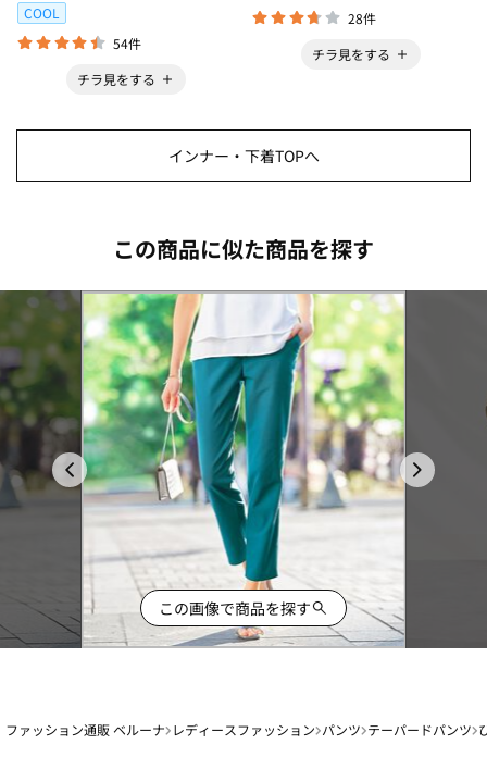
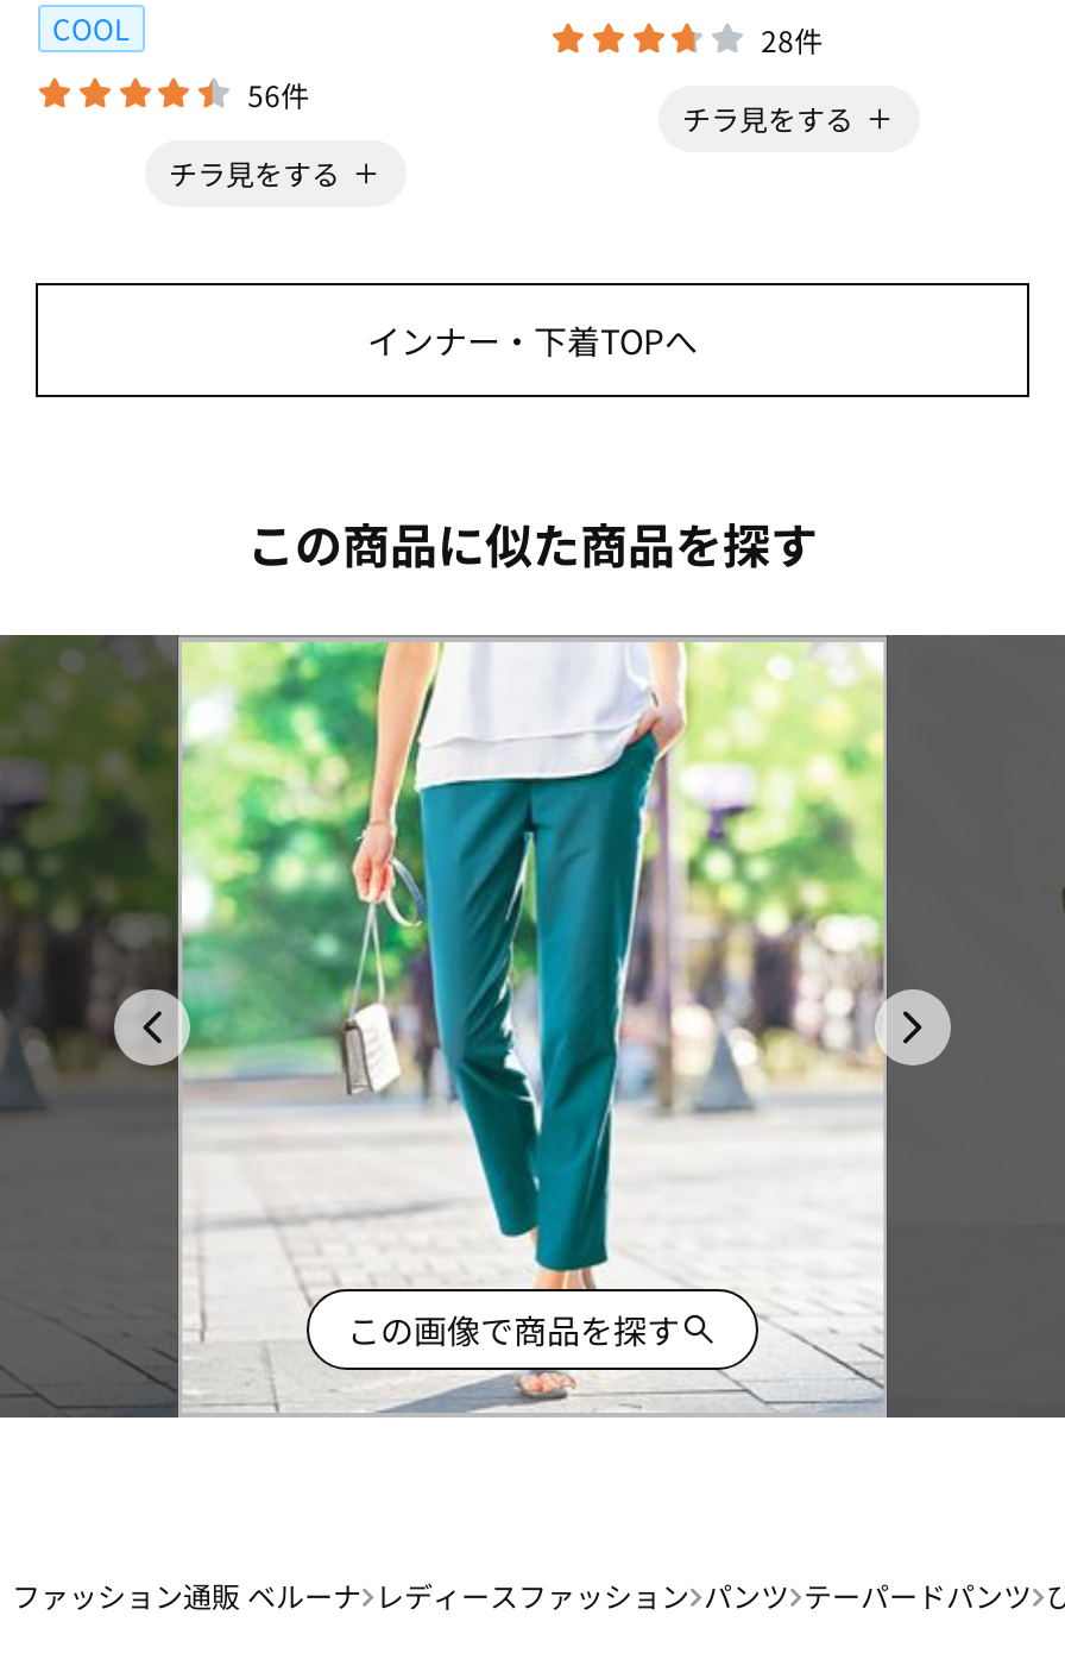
- 54件
+ 56件
